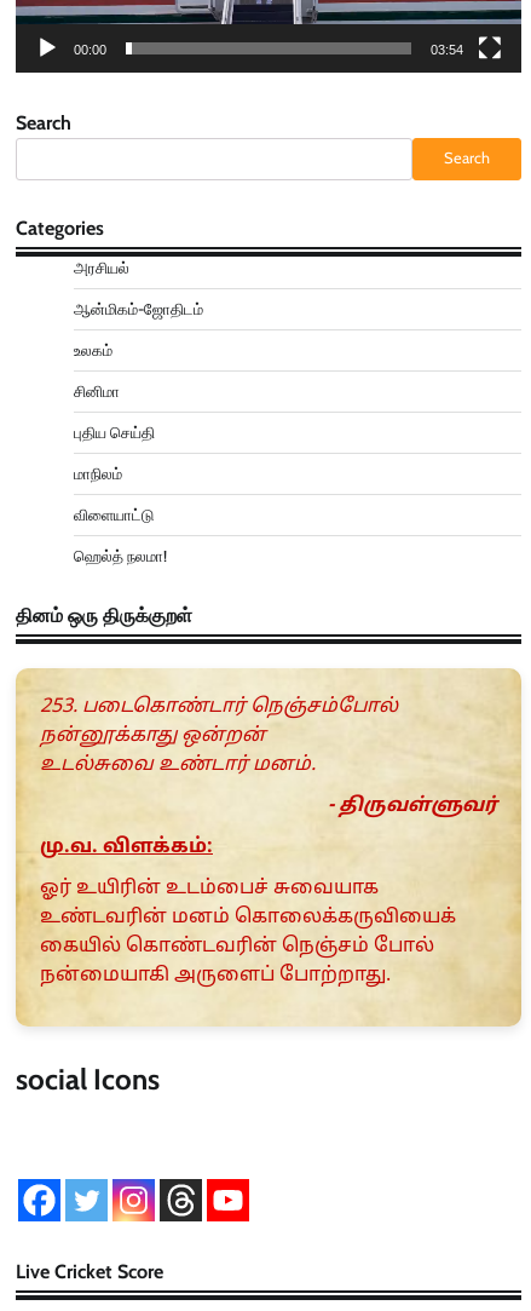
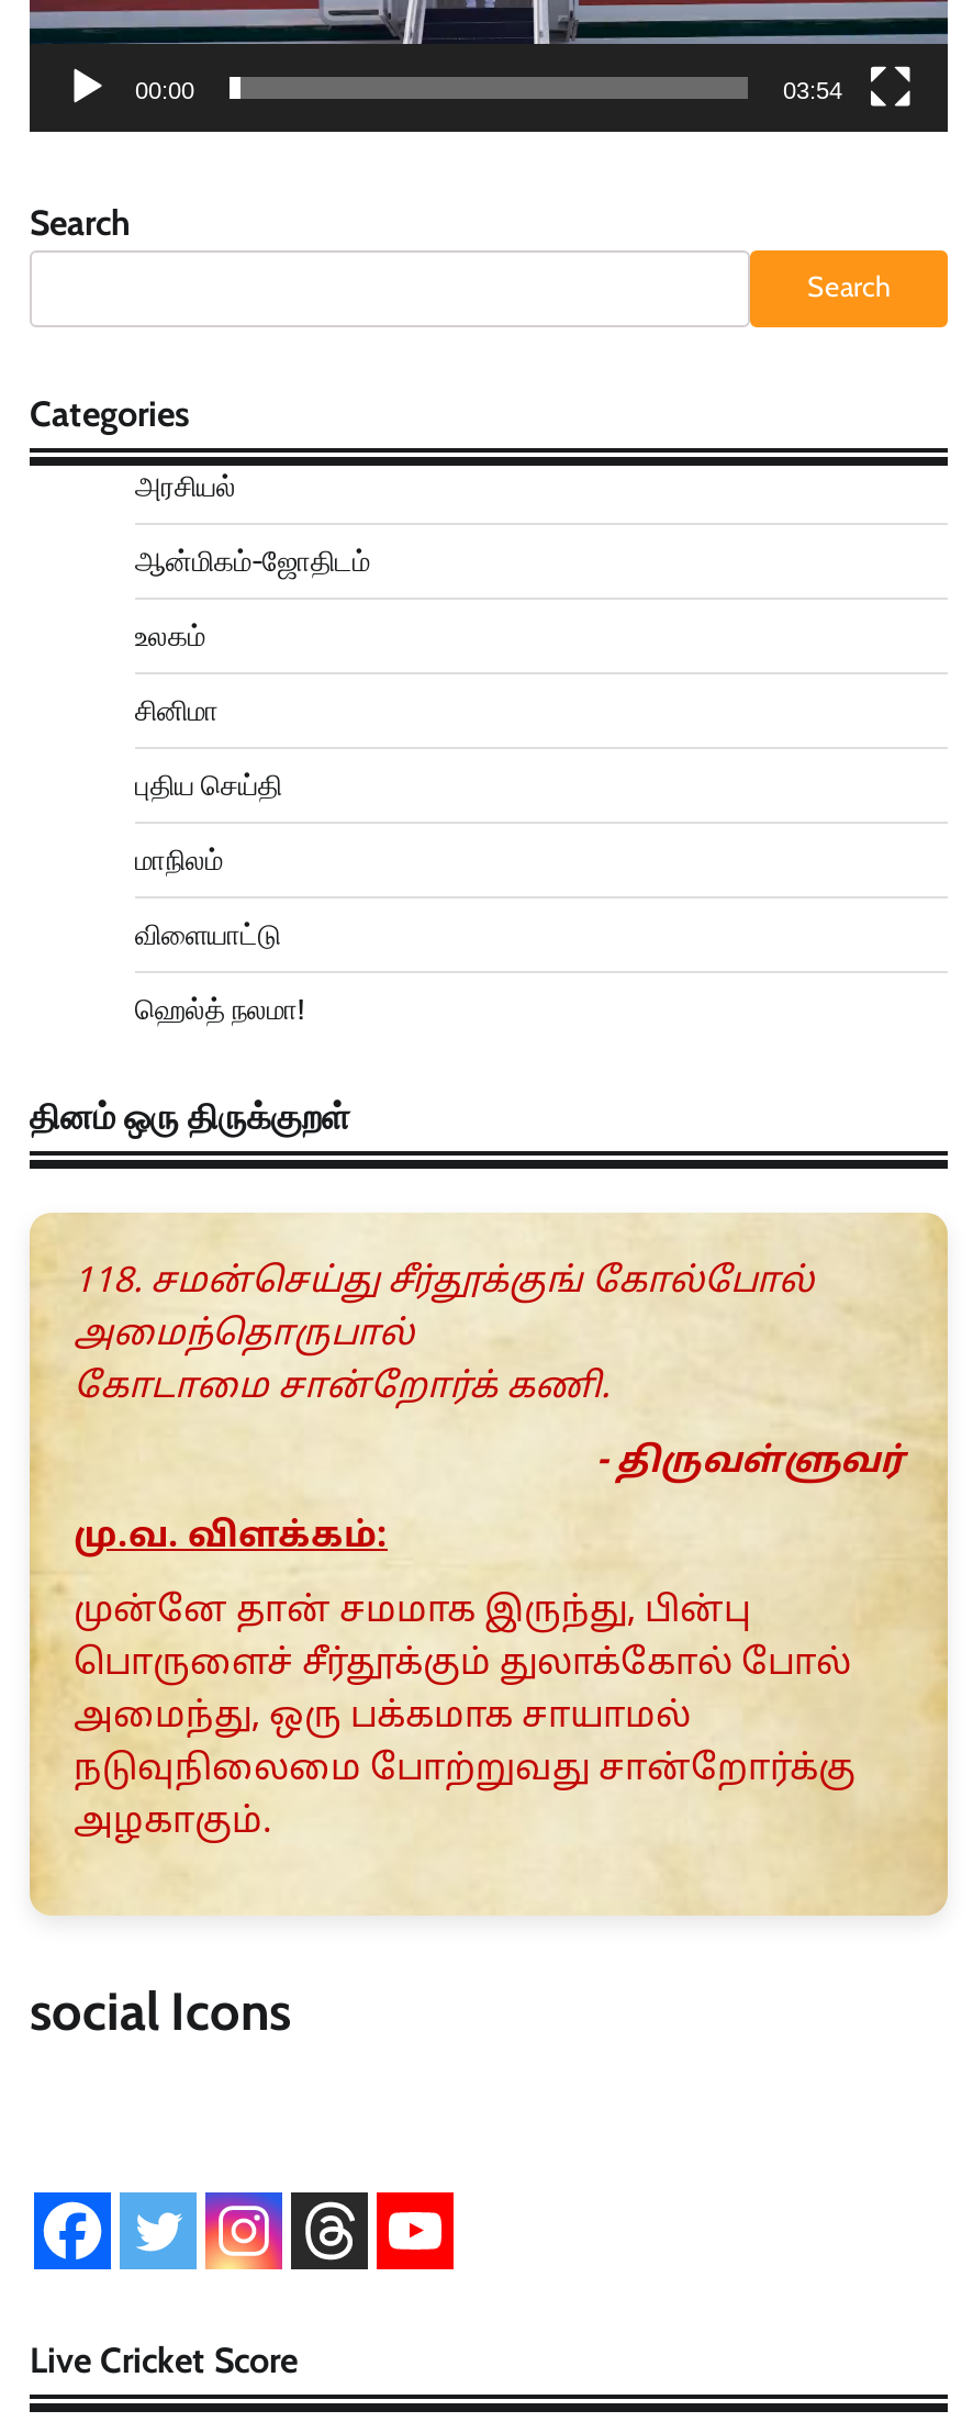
- 253. படைகொண்டார் நெஞ்சம்போல்
- நன்னூக்காது ஒன்றன்
- உடல்சுவை உண்டார் மனம்.
+ 118. சமன்செய்து சீர்தூக்குங் கோல்போல்
+ அமைந்தொருபால்
+ கோடாமை சான்றோர்க் கணி.

- ஓர் உயிரின் உடம்பைச் சுவையாக
- உண்டவரின் மனம் கொலைக்கருவியைக்
- கையில் கொண்டவரின் நெஞ்சம் போல்
- நன்மையாகி அருளைப் போற்றாது.
+ முன்னே தான் சமமாக இருந்து, பின்பு
+ பொருளைச் சீர்தூக்கும் துலாக்கோல் போல்
+ அமைந்து, ஒரு பக்கமாக சாயாமல்
+ நடுவுநி‌லைமை போற்றுவது சான்றோர்க்கு
+ அழகாகும்.
